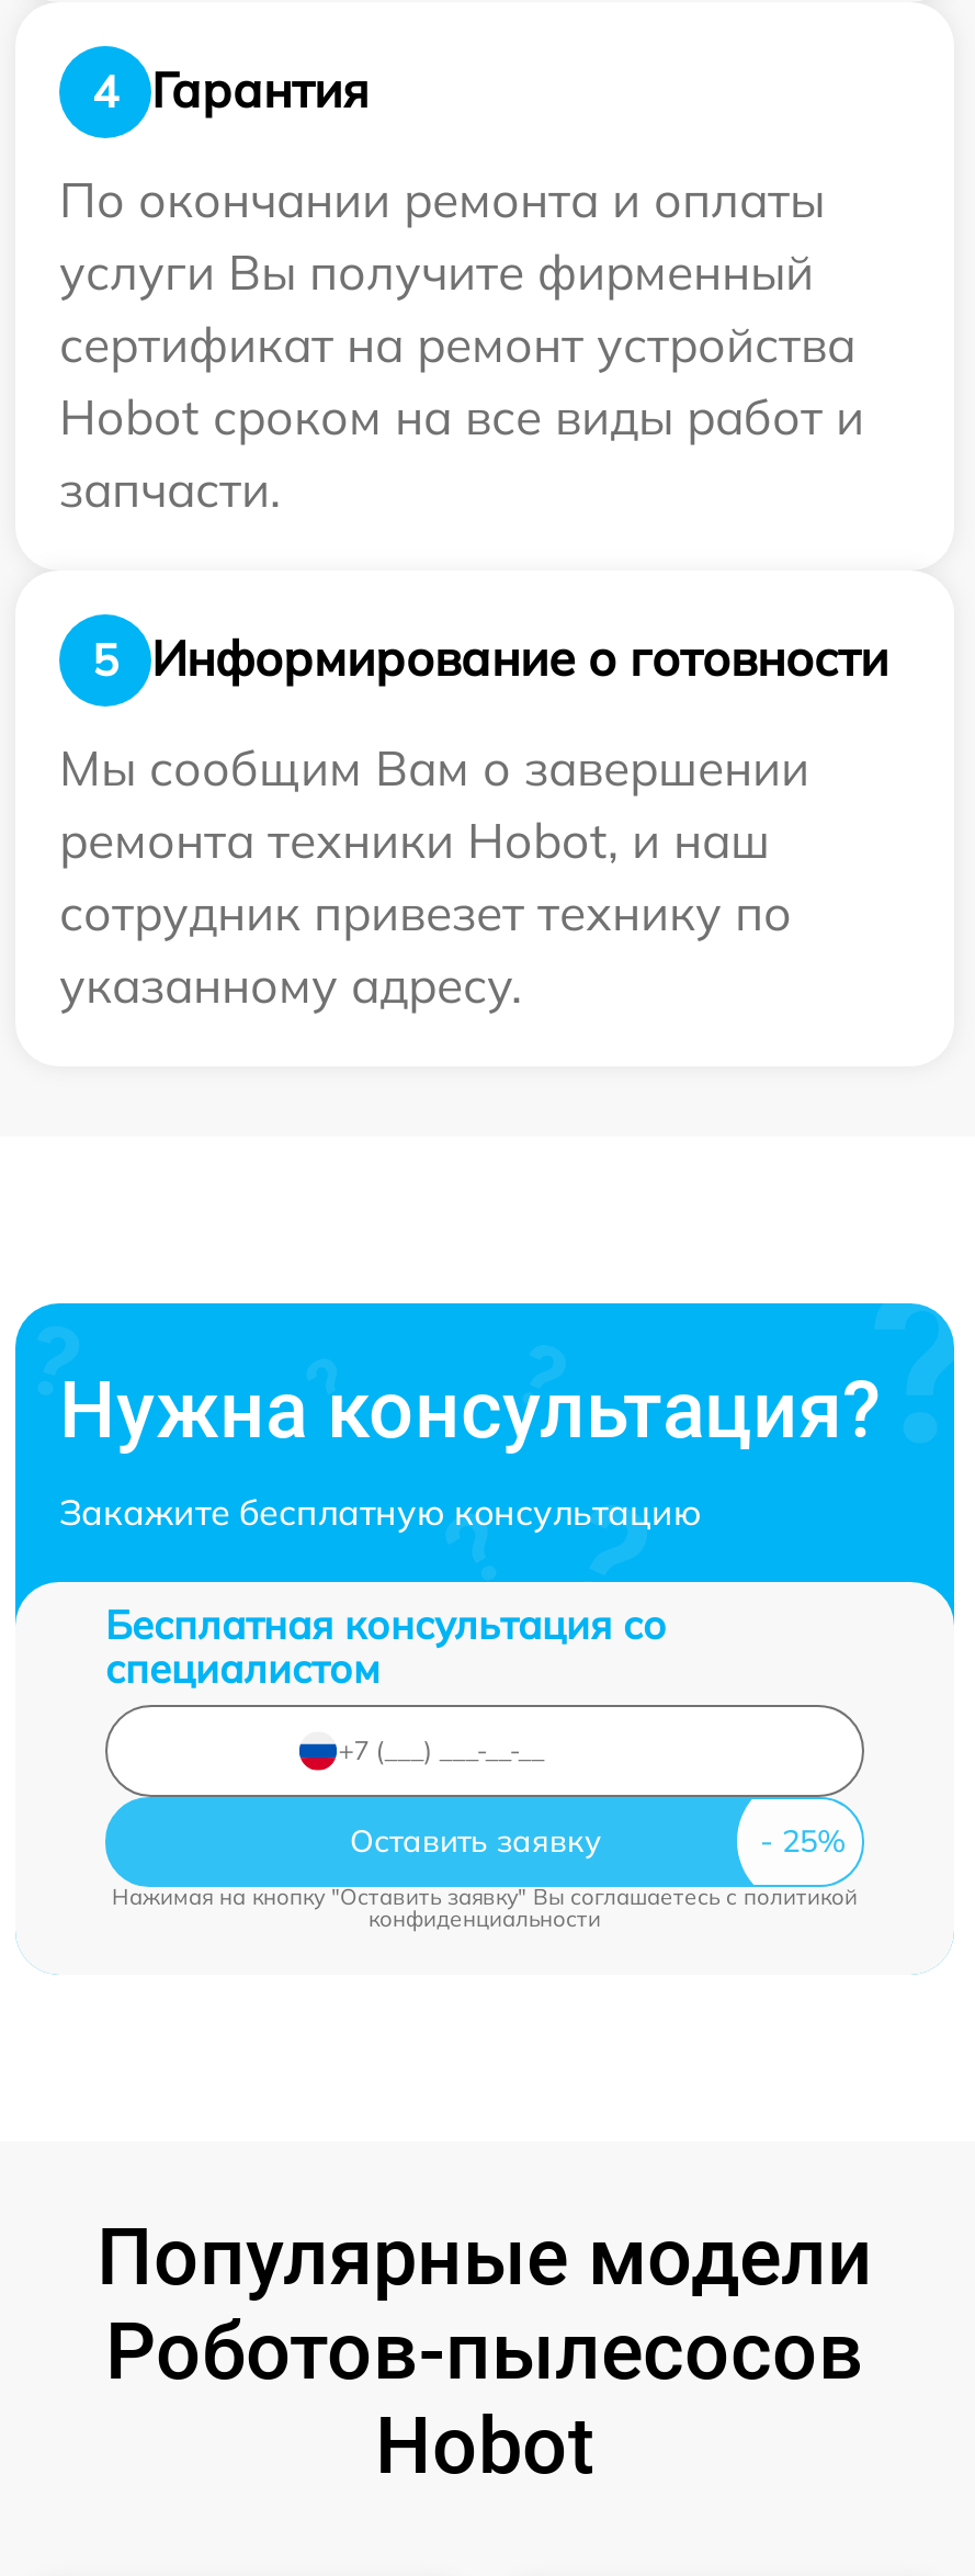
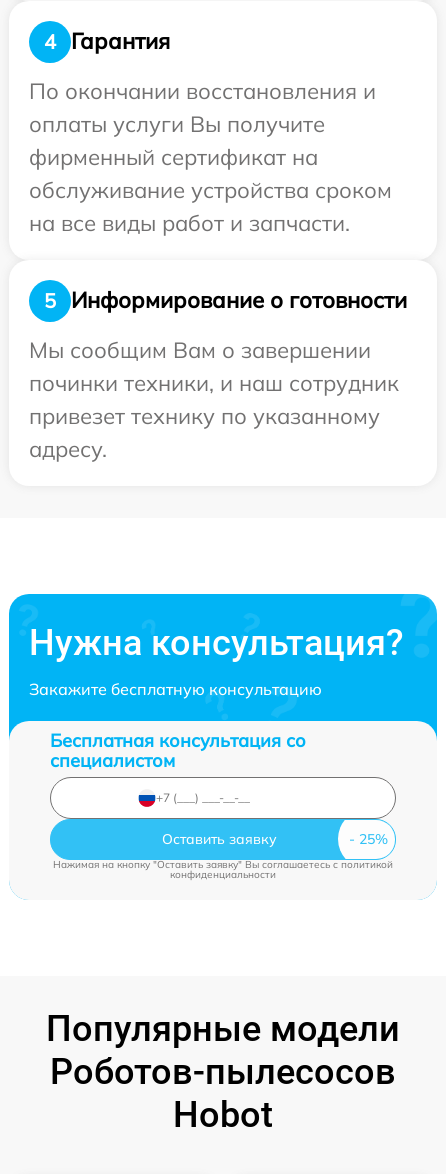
- По окончании ремонта и оплаты
- услуги Вы получите фирменный
- сертификат на ремонт устройства
- Hobot сроком на все виды работ и
- запчасти.
+ По окончании восстановления и
+ оплаты услуги Вы получите
+ фирменный сертификат на
+ обслуживание устройства сроком
+ на все виды работ и запчасти.

- ремонта техники Hobot, и наш
- сотрудник привезет технику по
- указанному адресу.
+ починки техники, и наш сотрудник
+ привезет технику по указанному
+ адресу.
